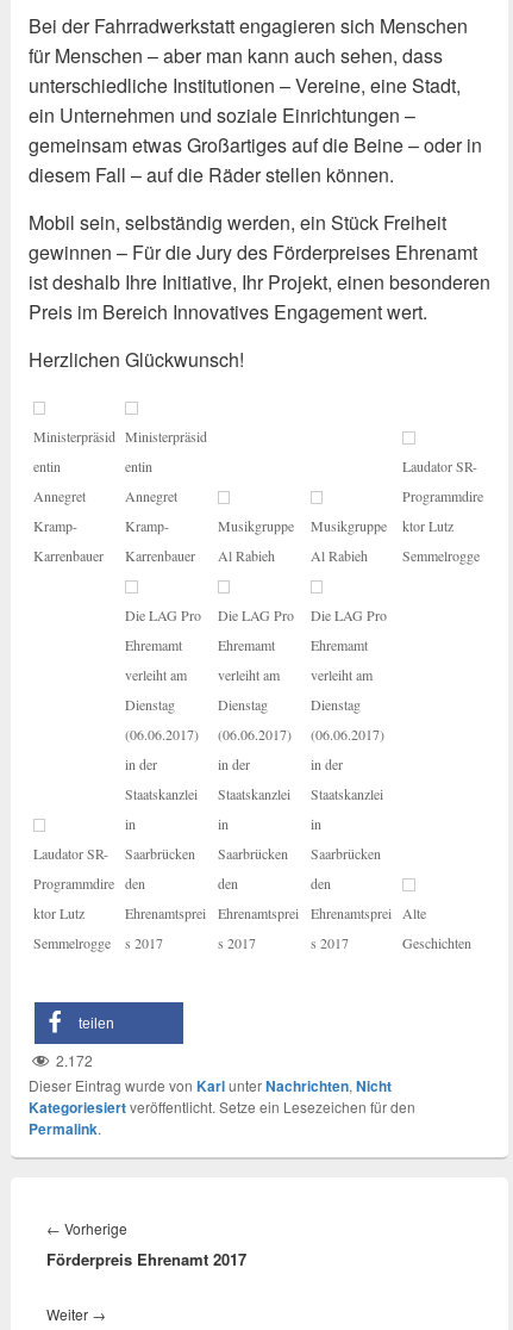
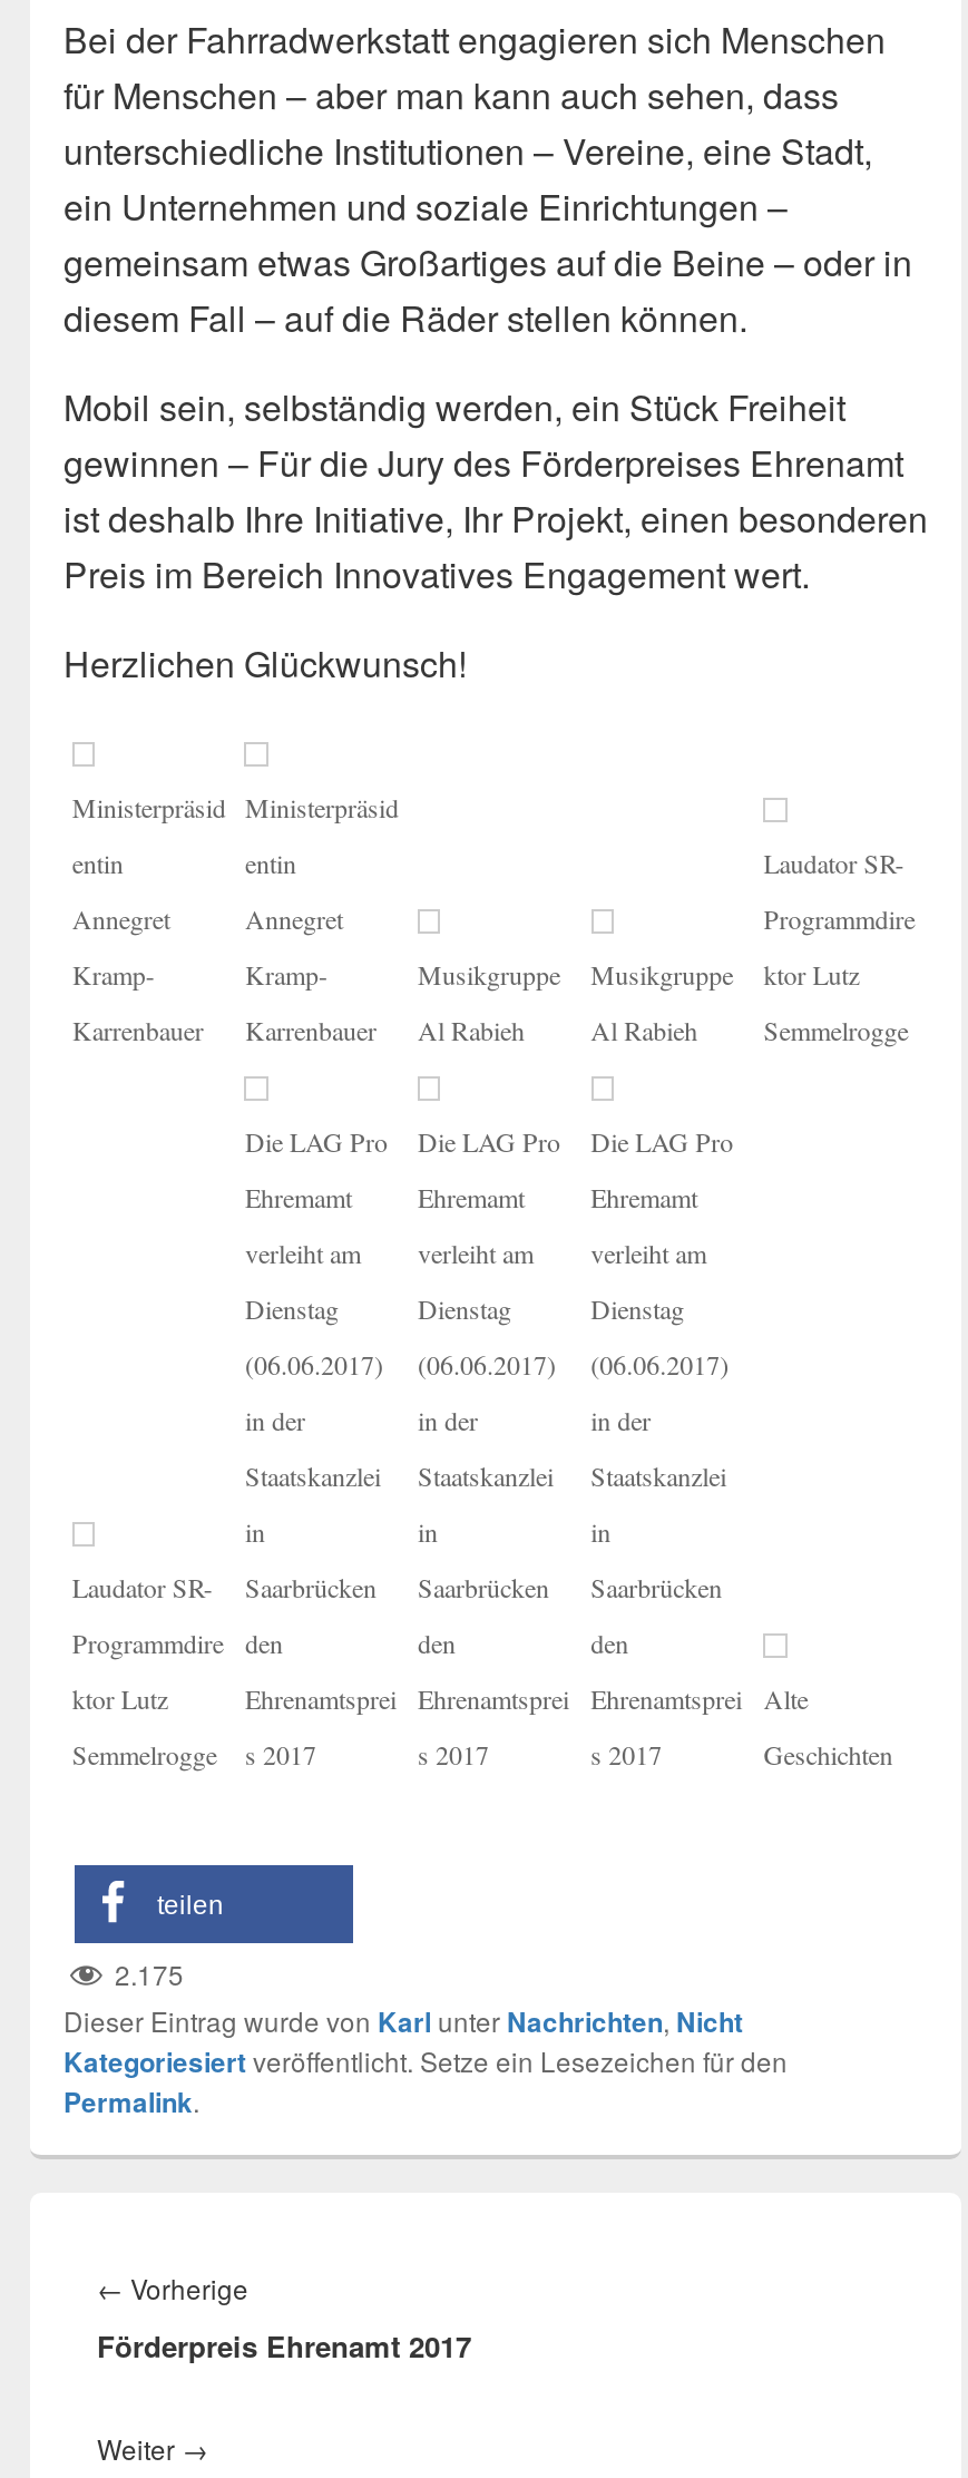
- 2.172
+ 2.175
